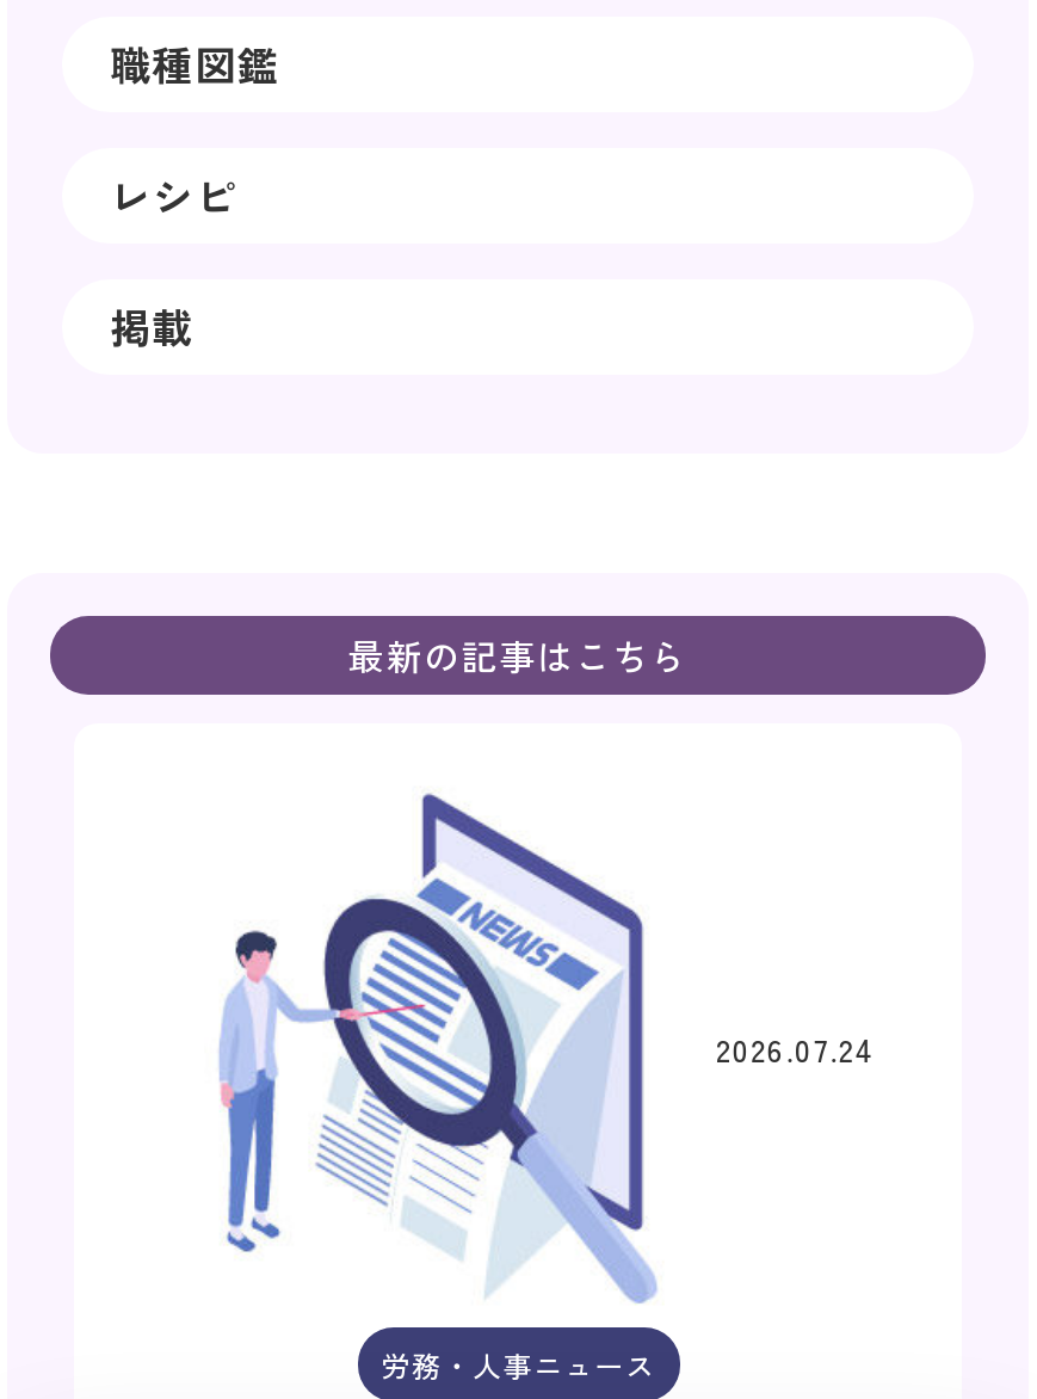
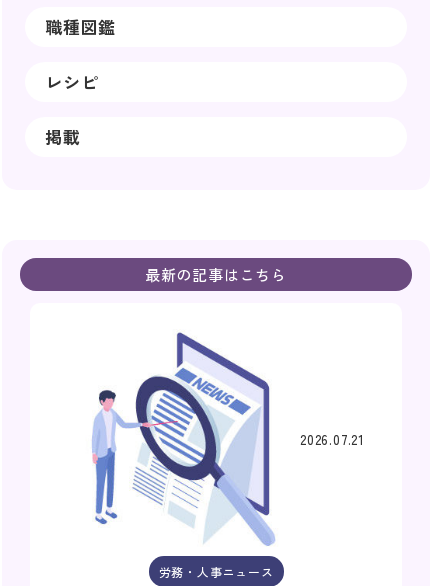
- 2026.07.24
+ 2026.07.21
